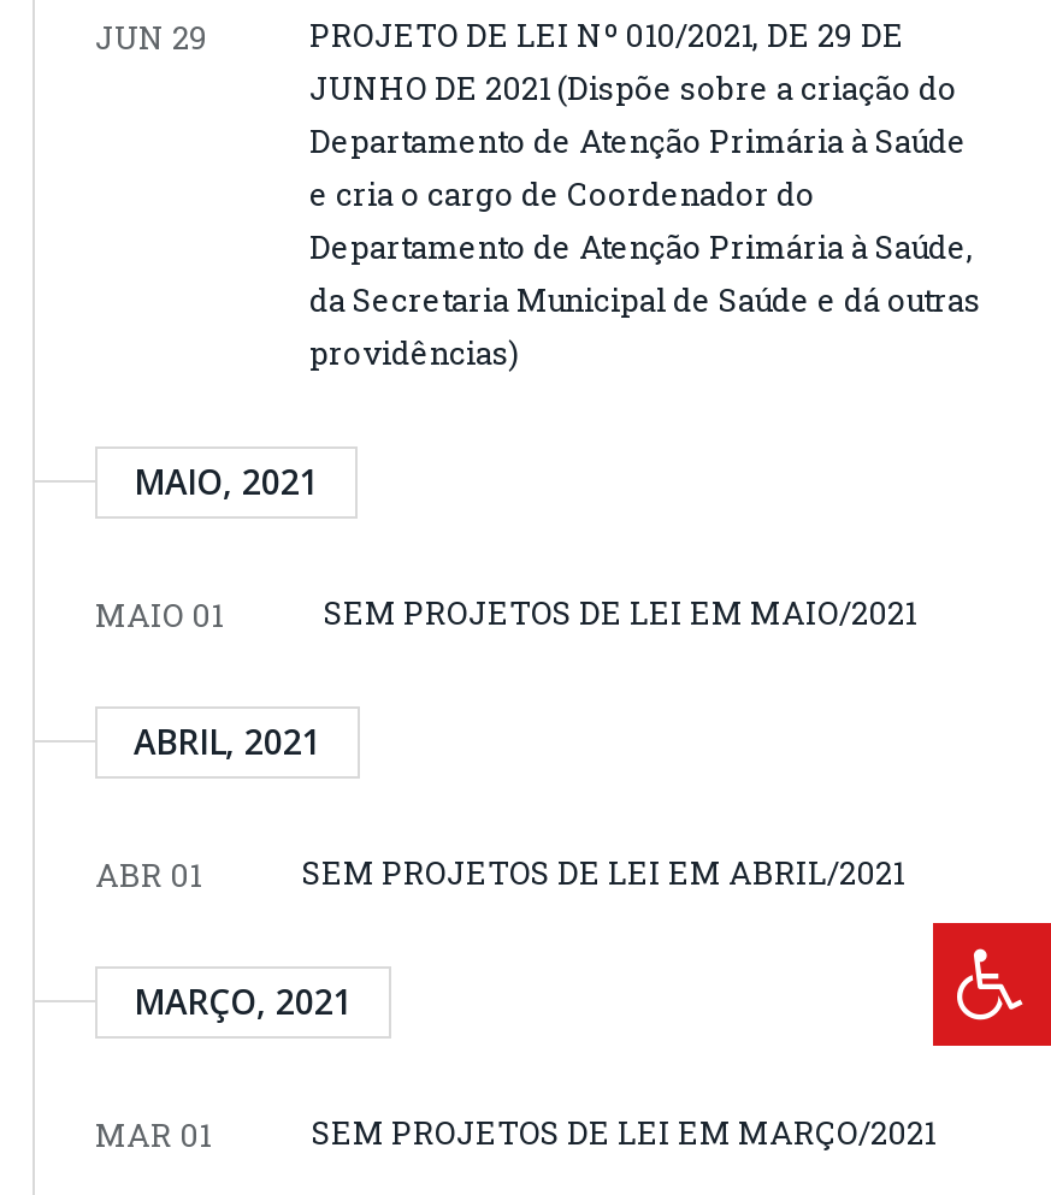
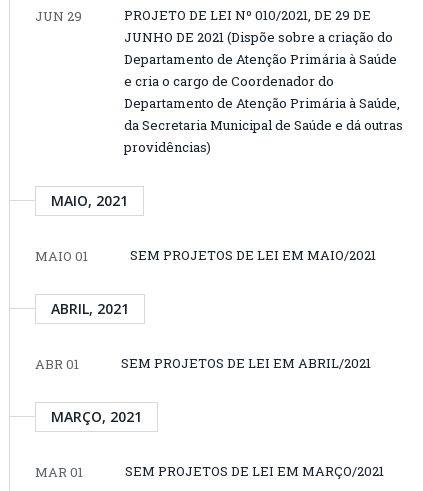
- [image]
